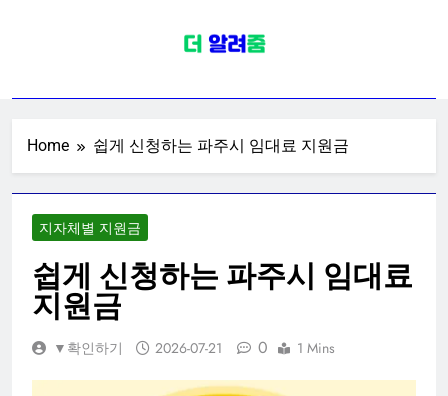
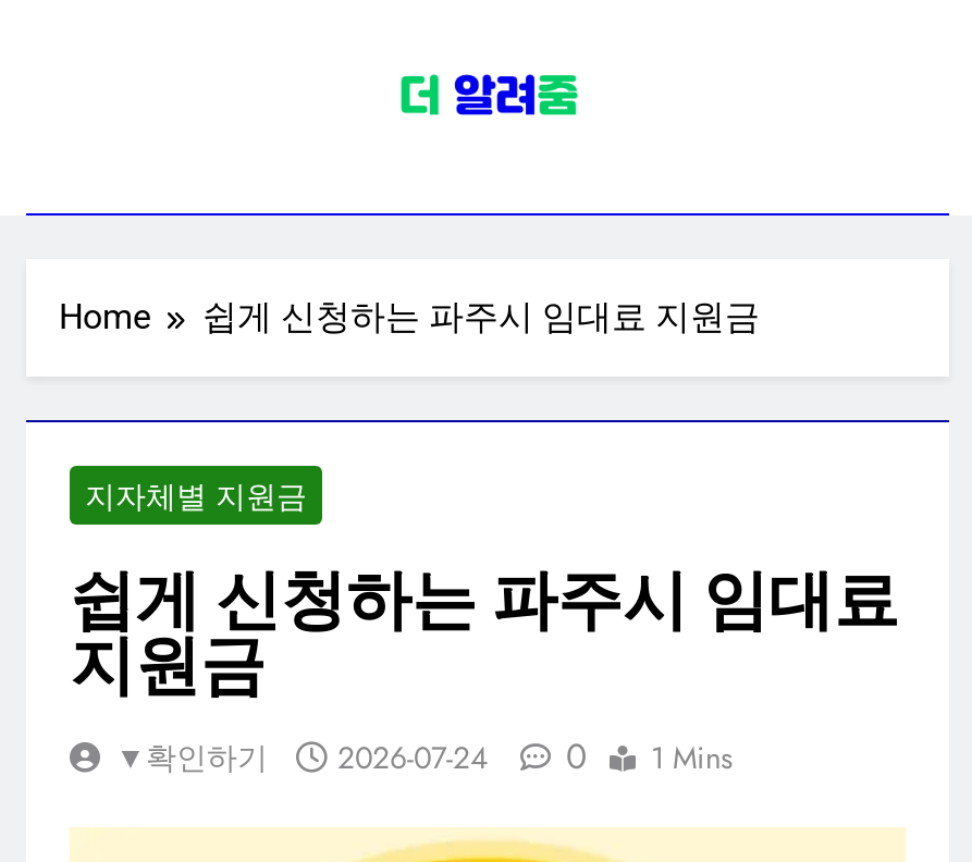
- 2026-07-21
+ 2026-07-24
